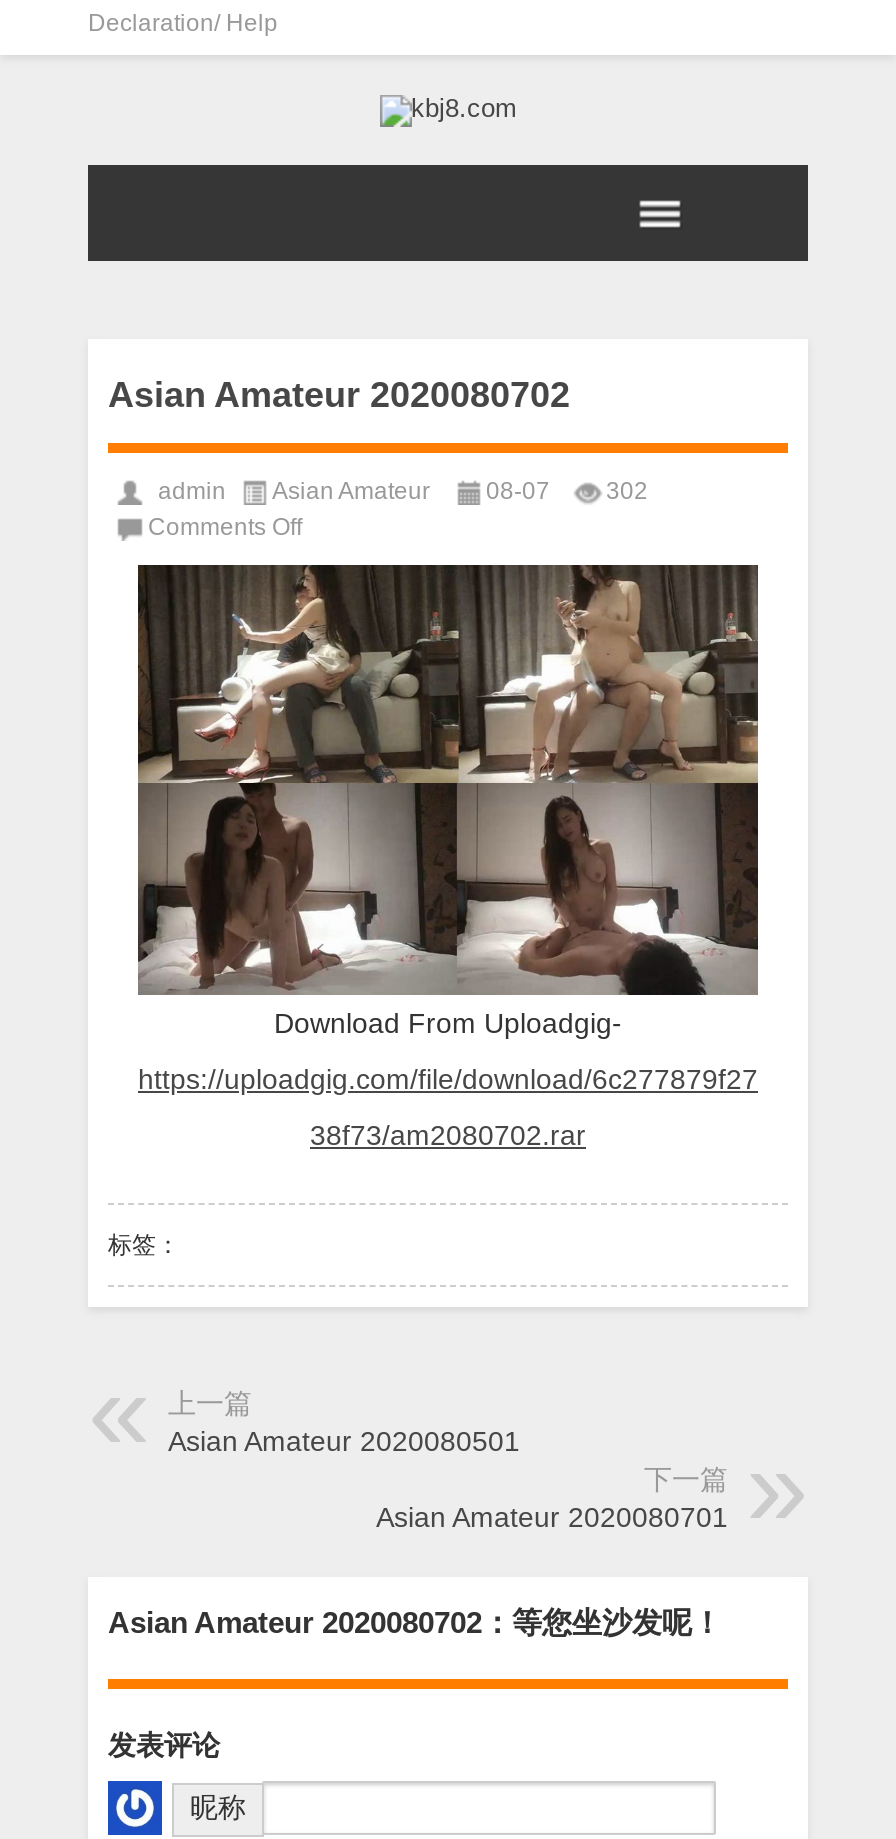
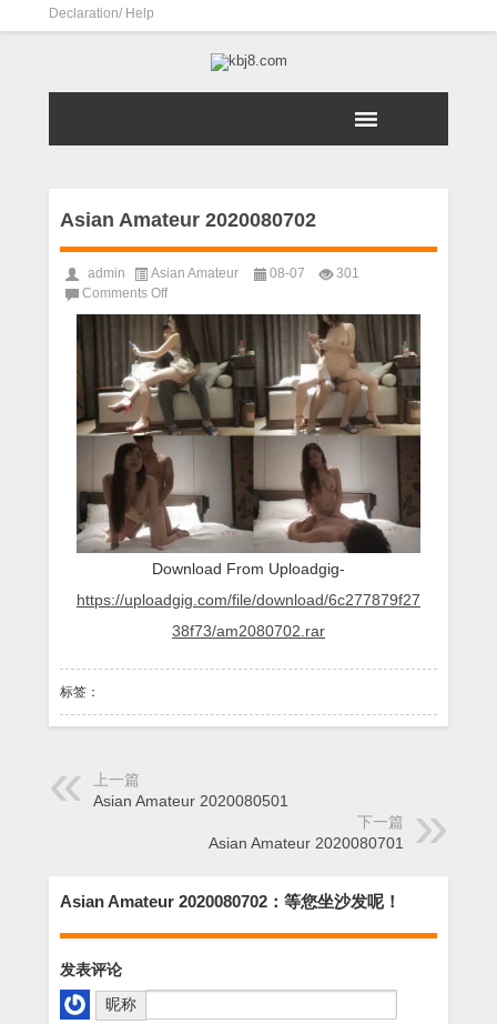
- admin Asian Amateur 08-07 302
+ admin Asian Amateur 08-07 301
